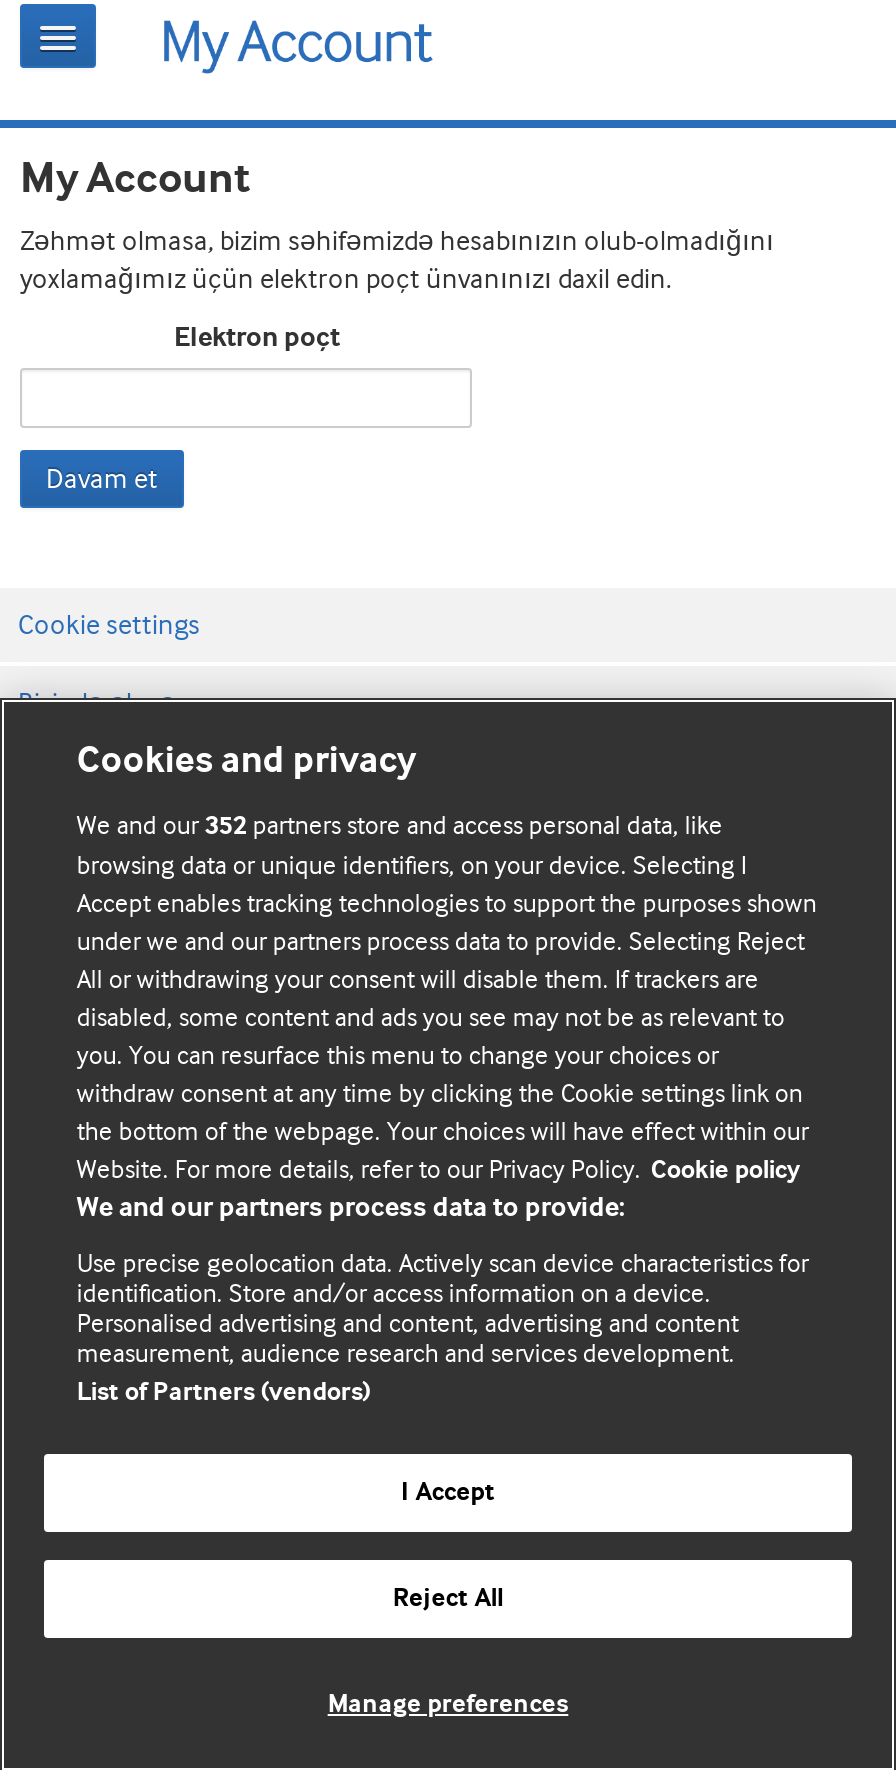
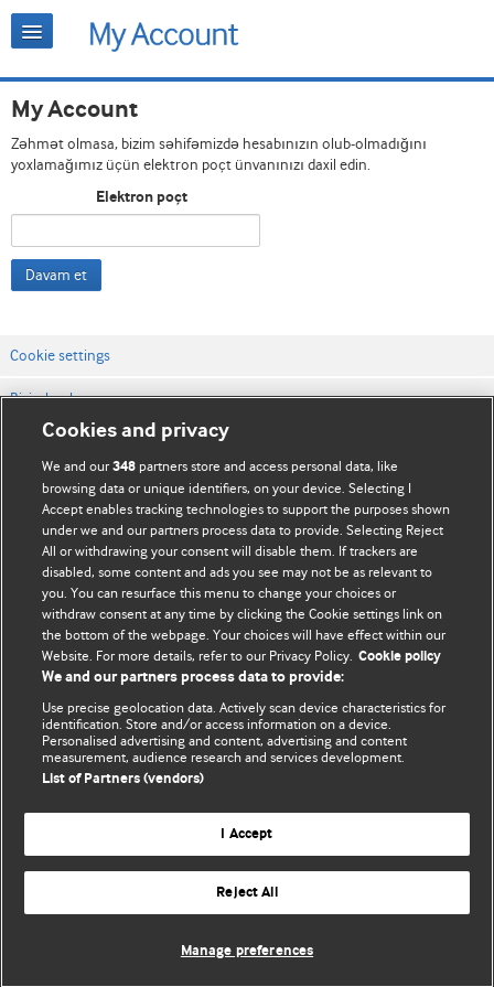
- We and our 352 partners store and access personal data, like
+ We and our 348 partners store and access personal data, like
